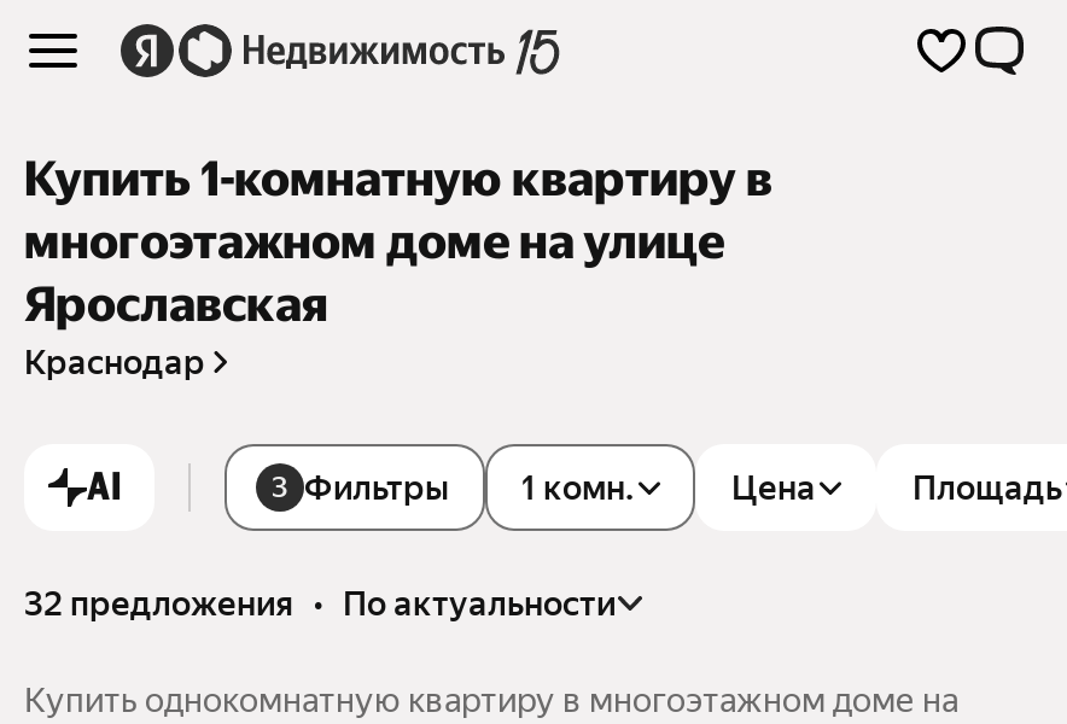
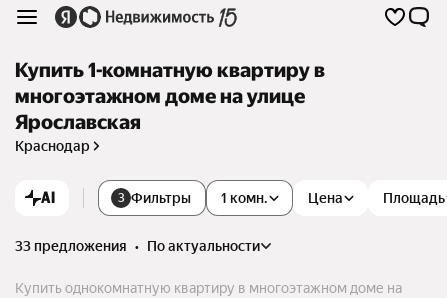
- 32 предложения • по актуальности
+ 33 предложения • по актуальности
